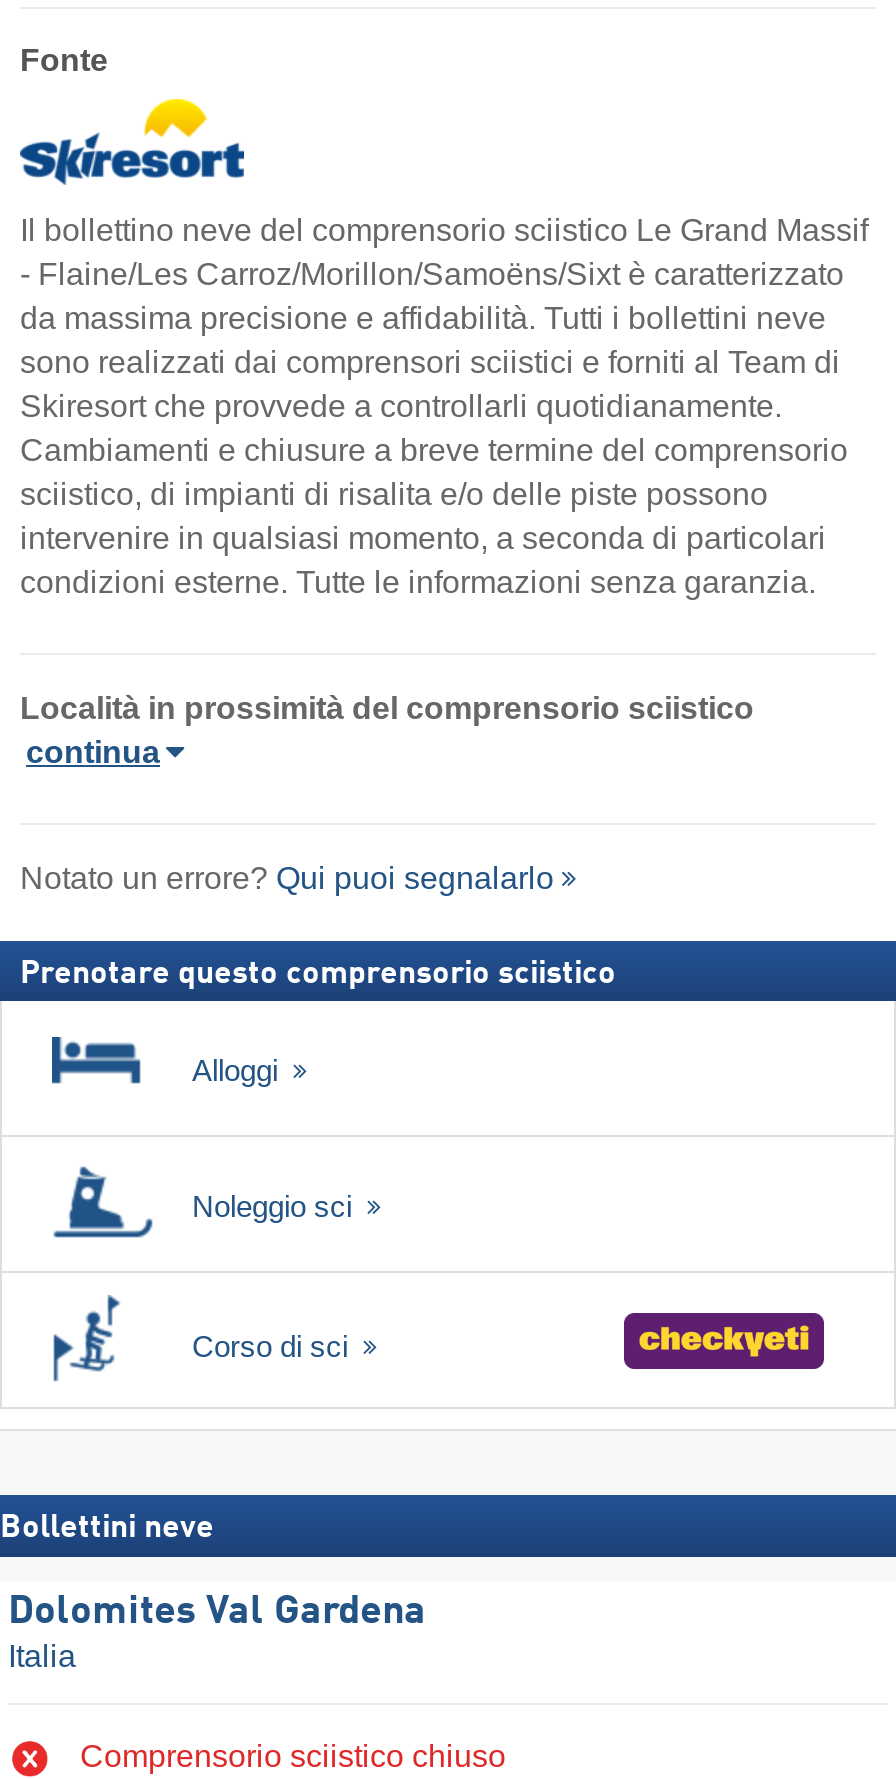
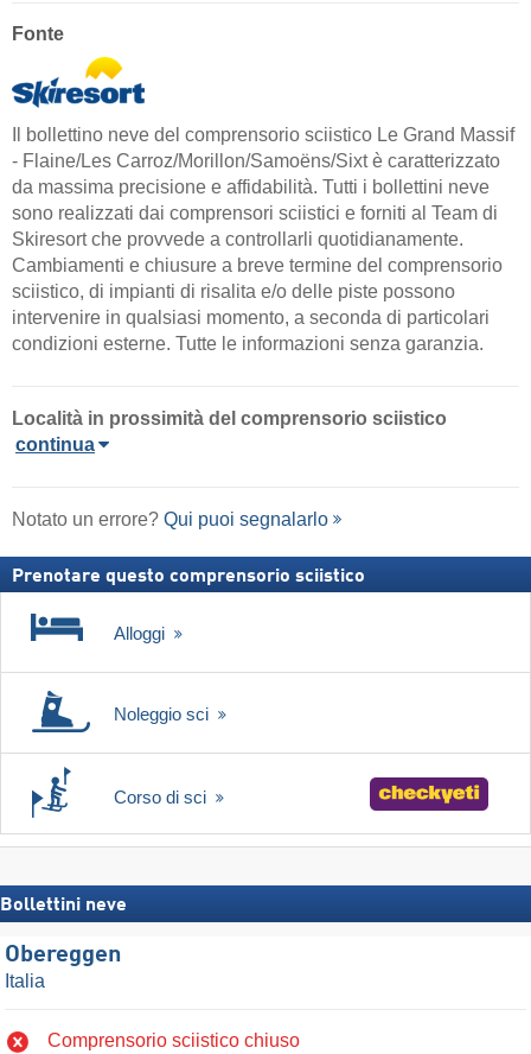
- Dolomites Val Gardena
+ Obereggen
